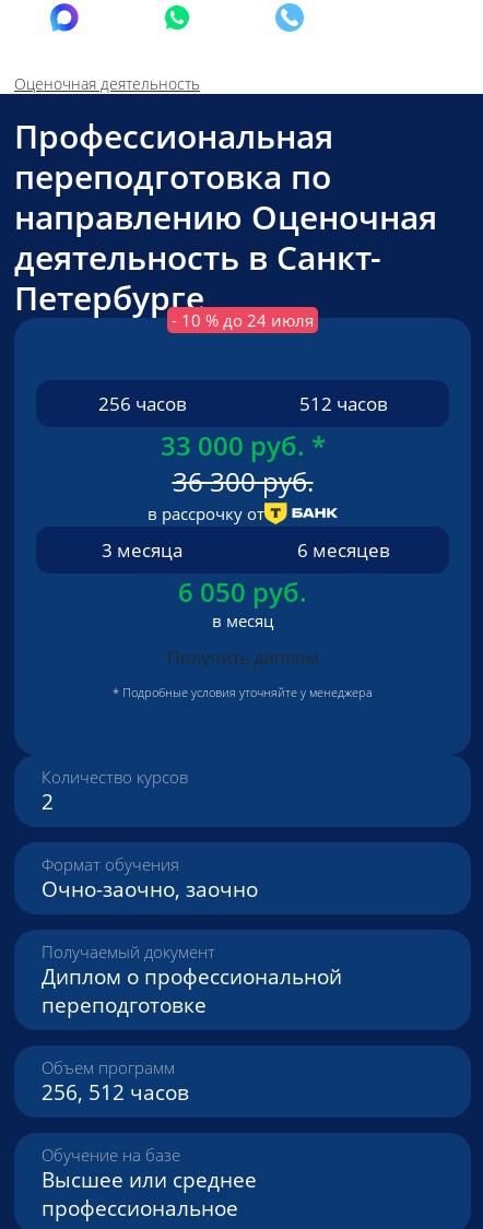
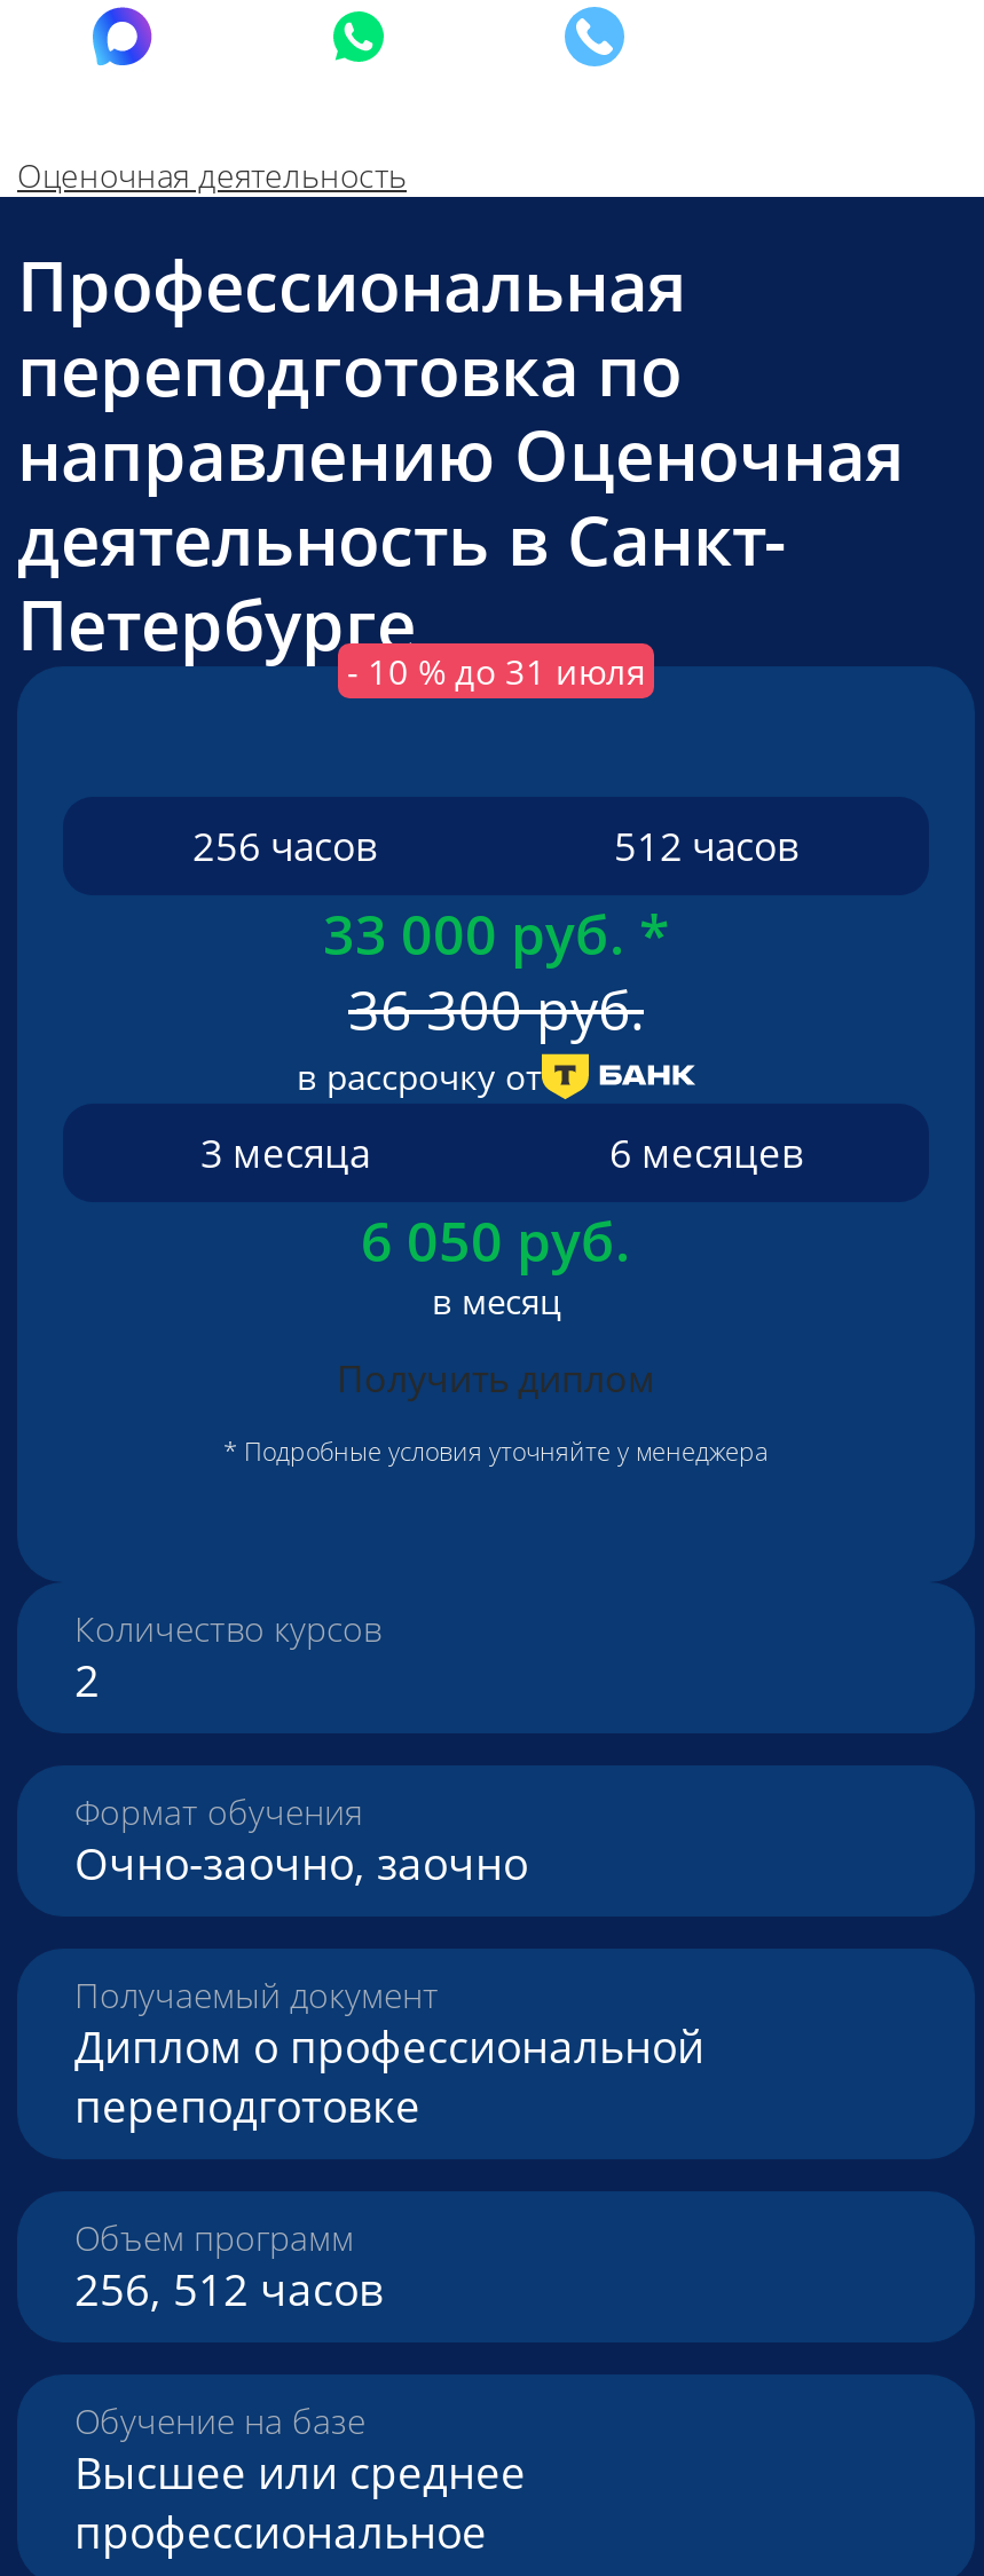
- Петербурге - 10 % до 24 июля
+ Петербурге - 10 % до 31 июля
